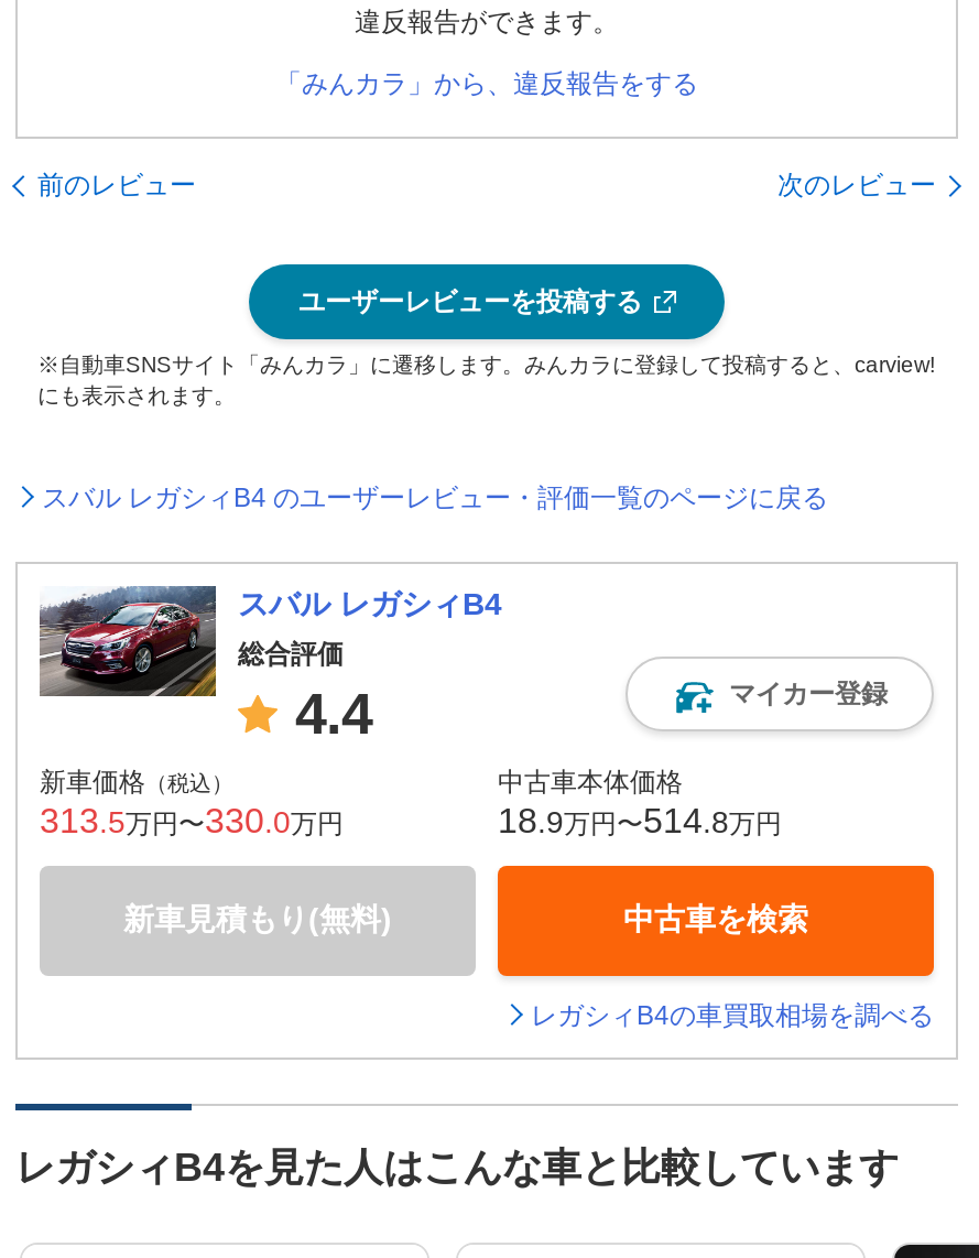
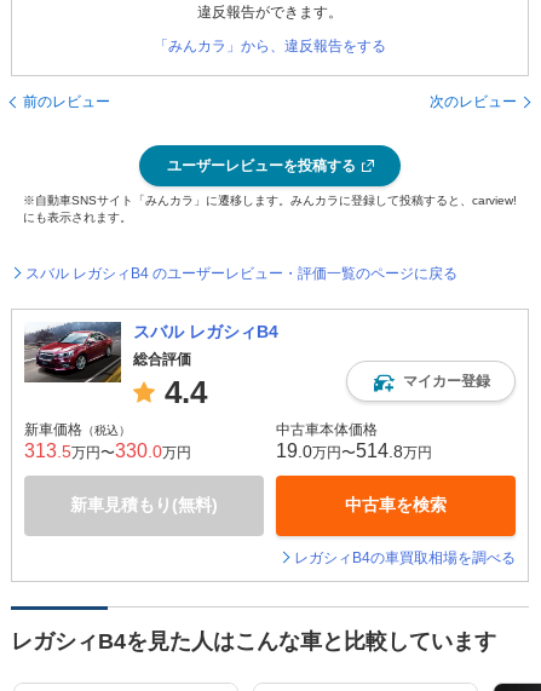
- 18.9万円〜514.8万円
+ 19.0万円〜514.8万円
